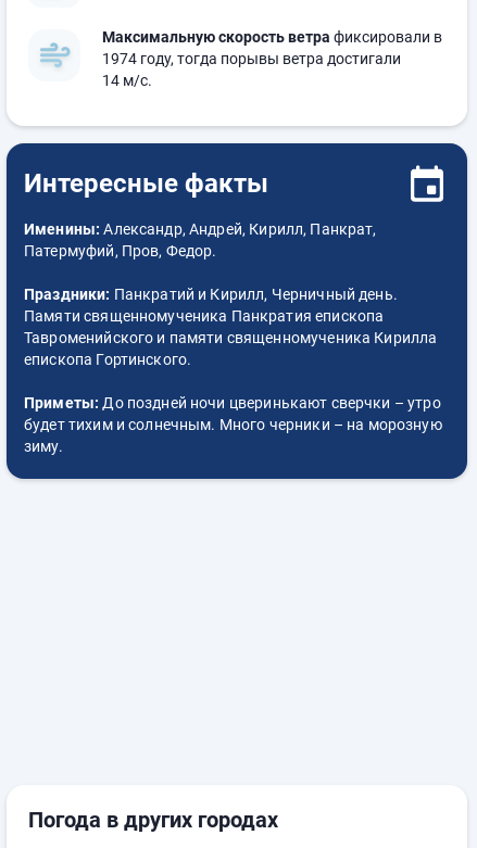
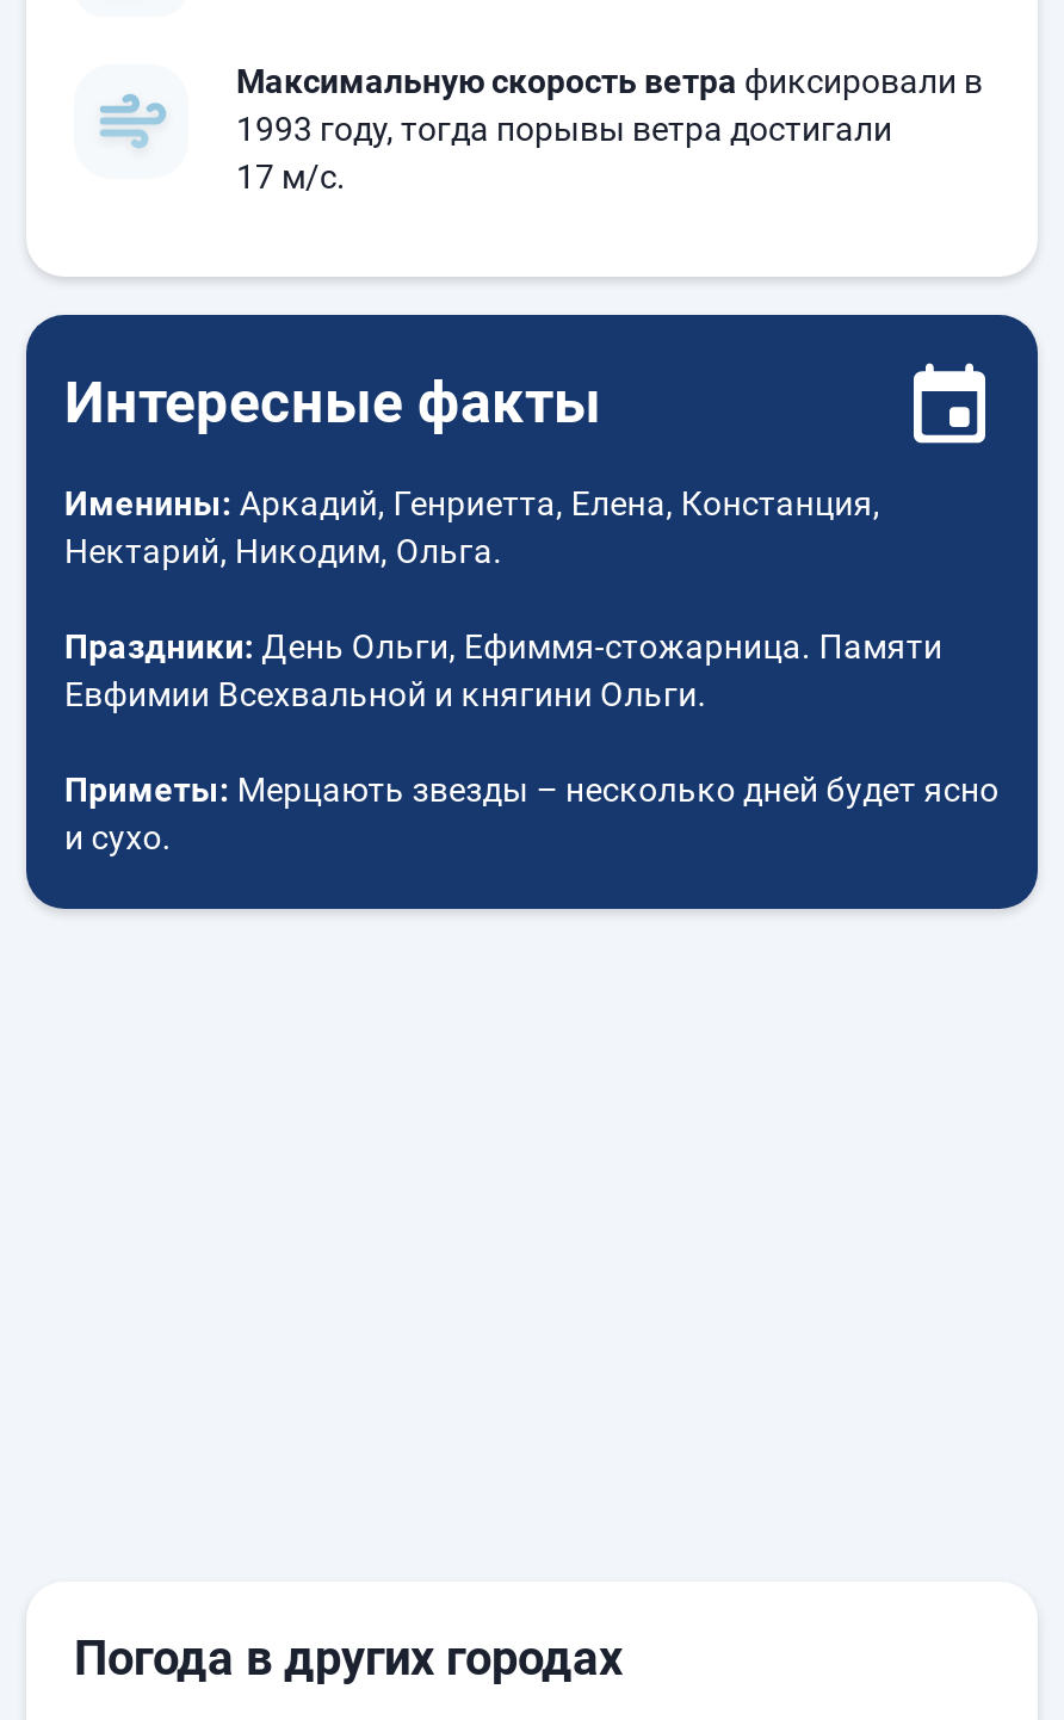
- 1974 году, тогда порывы ветра достигали
+ 1993 году, тогда порывы ветра достигали

- 14 м/с.
+ 17 м/с.

- Именины: Александр, Андрей, Кирилл, Панкрат,
- Патермуфий, Пров, Федор.
+ Именины: Аркадий, Генриетта, Елена, Констанция,
+ Нектарий, Никодим, Ольга.

- Праздники: Панкратий и Кирилл, Черничный день.
- Памяти священномученика Панкратия епископа
- Тавроменийского и памяти священномученика Кирилла
- епископа Гортинского.
+ Праздники: День Ольги, Ефиммя-стожарница. Памяти
+ Евфимии Всехвальной и княгини Ольги.

- Приметы: До поздней ночи цверинькают сверчки – утро
- будет тихим и солнечным. Много черники – на морозную
- зиму.
+ Приметы: Мерцають звезды – несколько дней будет ясно
+ и сухо.
